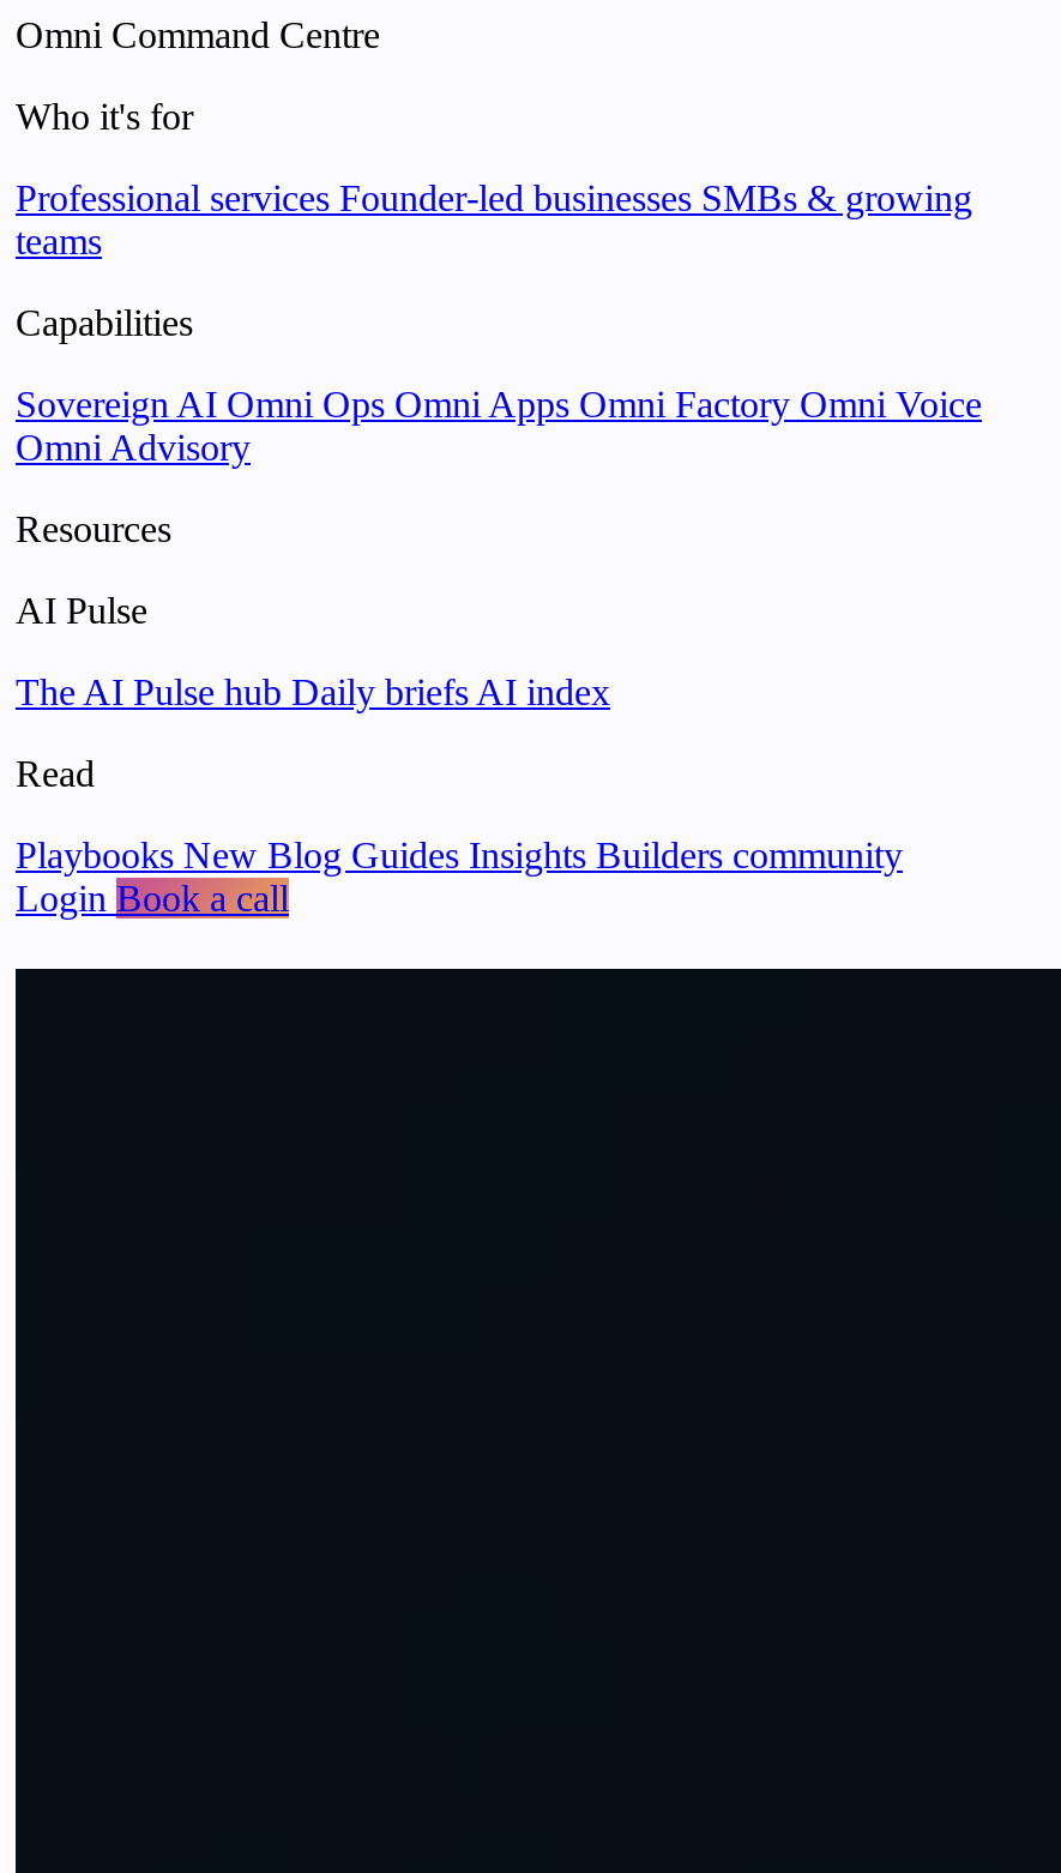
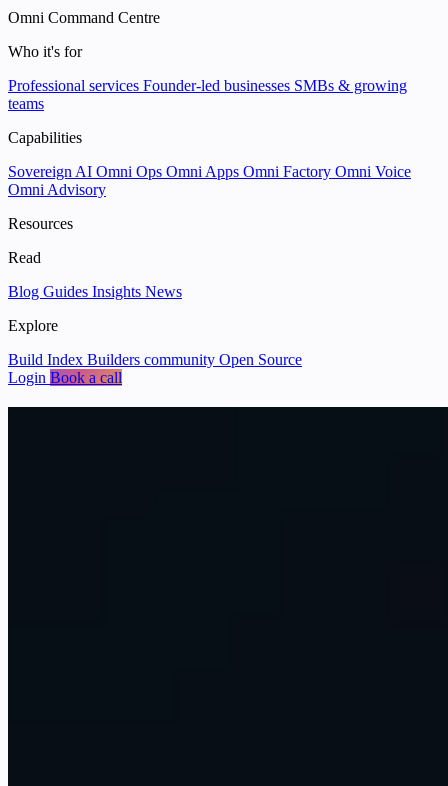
- AI Pulse
- The AI Pulse hub Daily briefs AI index

moved up: Read

- Playbooks New Blog Guides Insights Builders community
+ Blog Guides Insights News
+ Explore
+ Build Index Builders community Open Source
